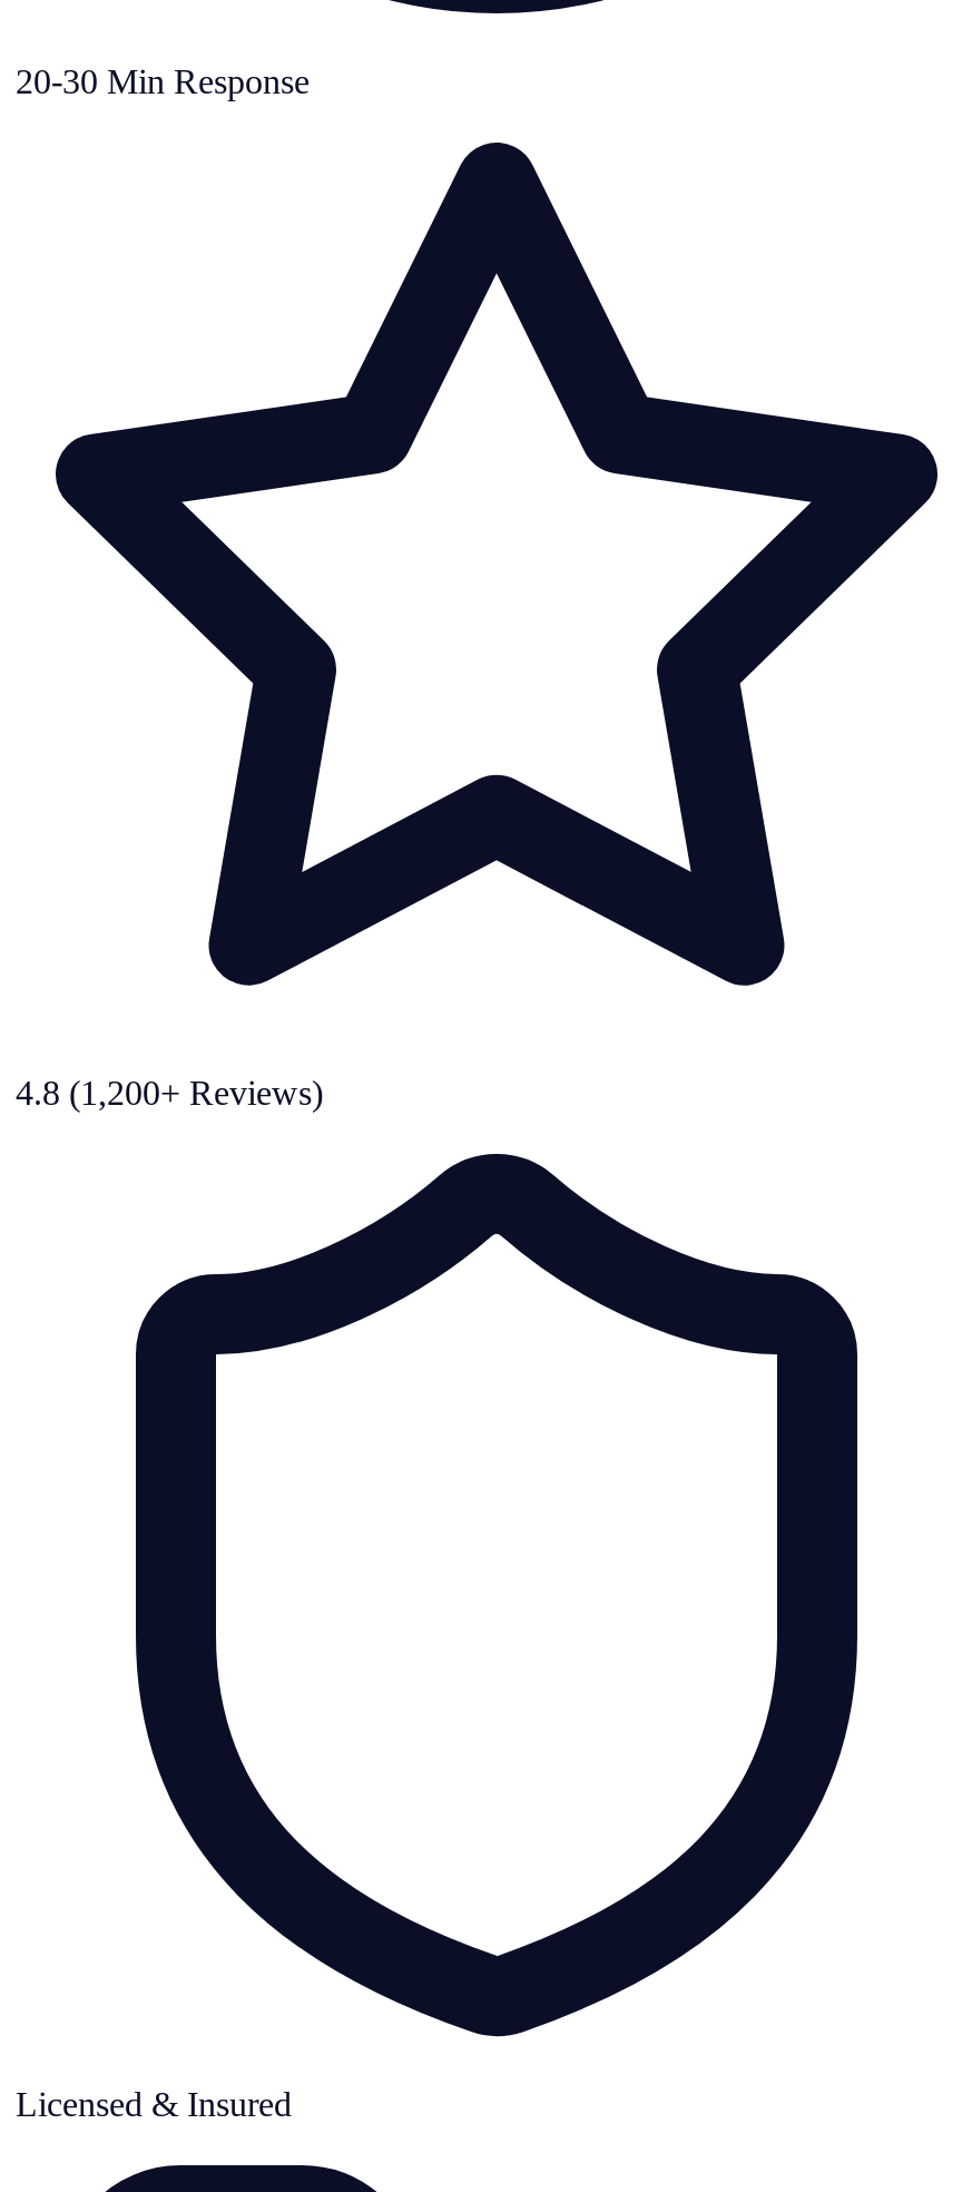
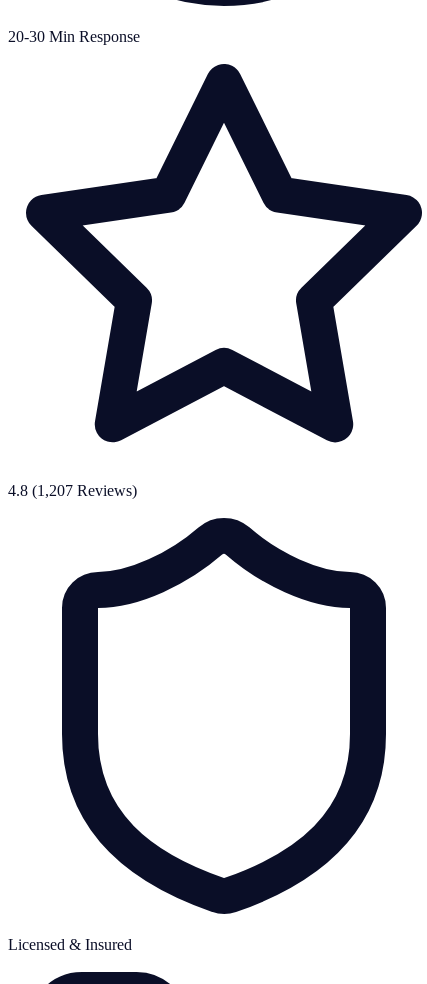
- 4.8 (1,200+ Reviews)
+ 4.8 (1,207 Reviews)
